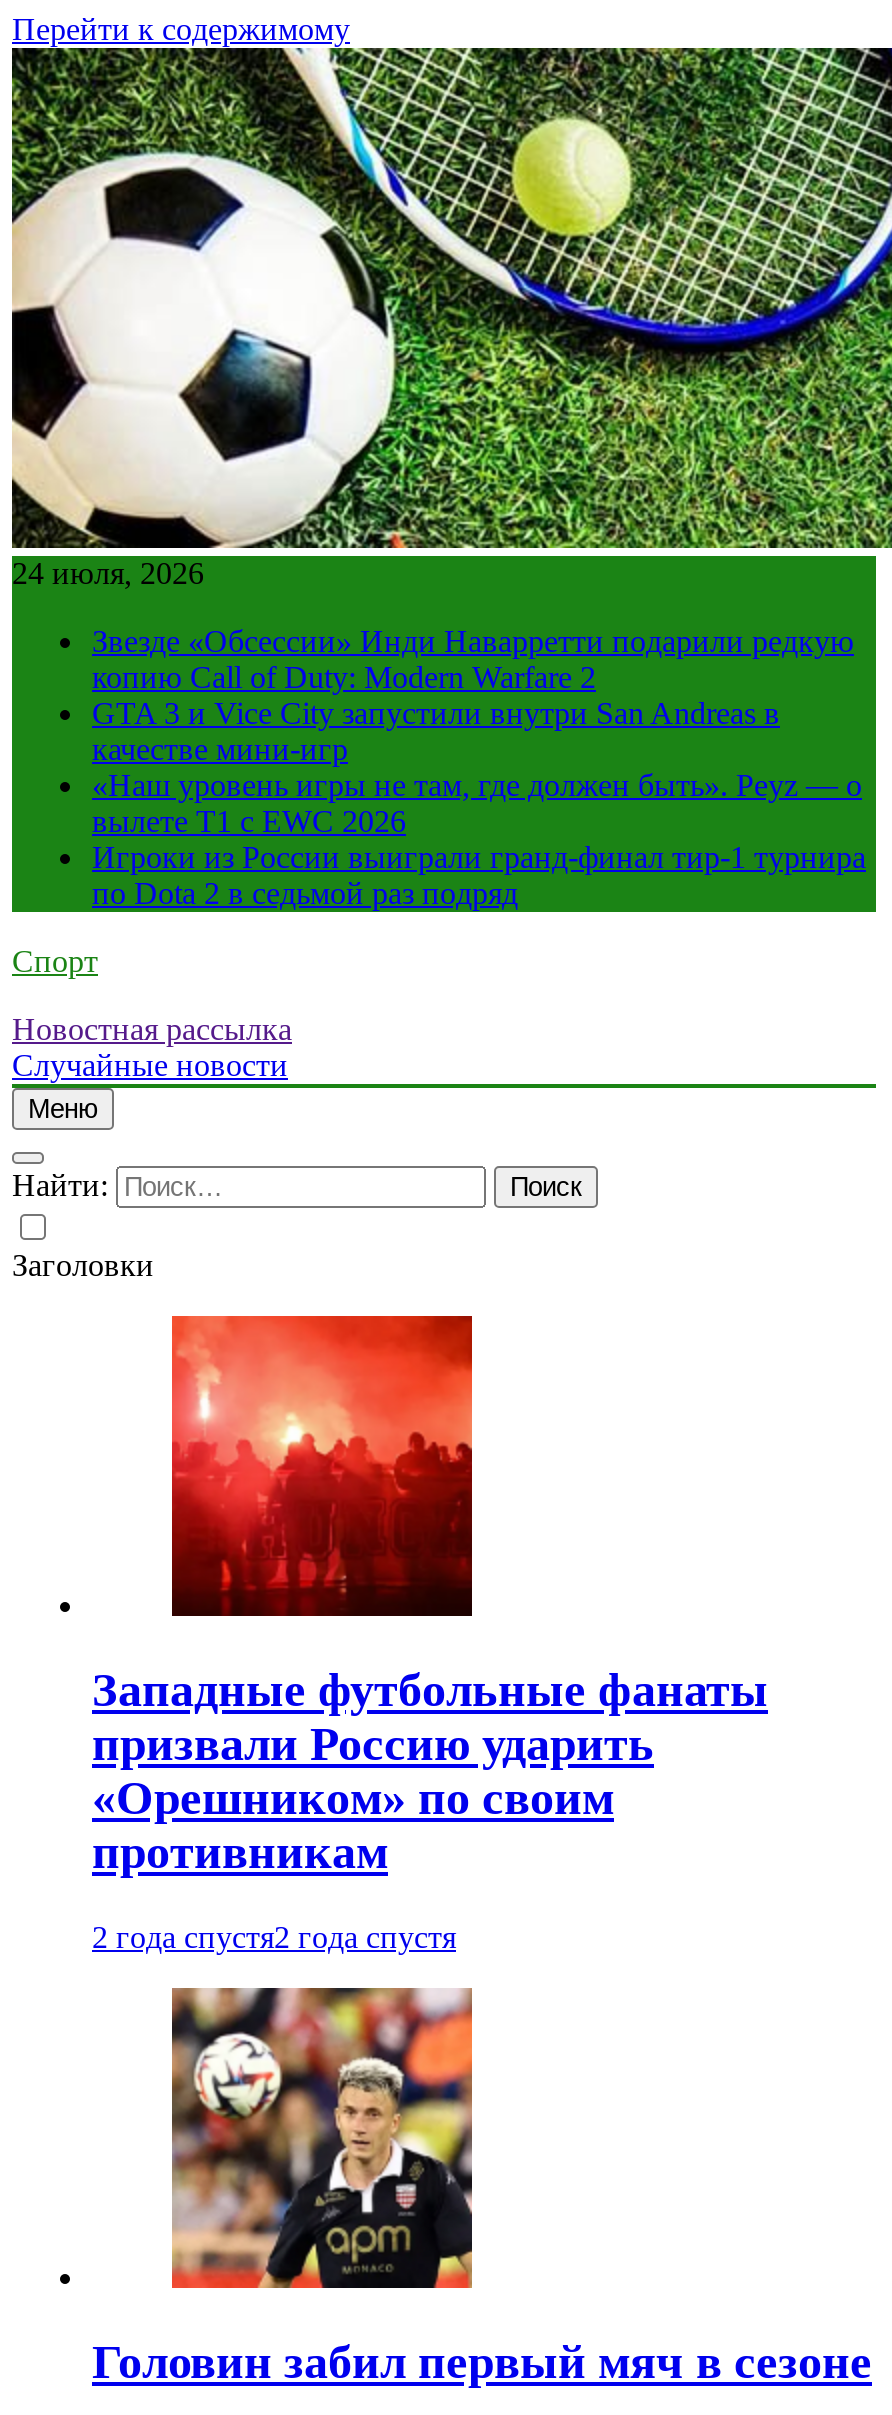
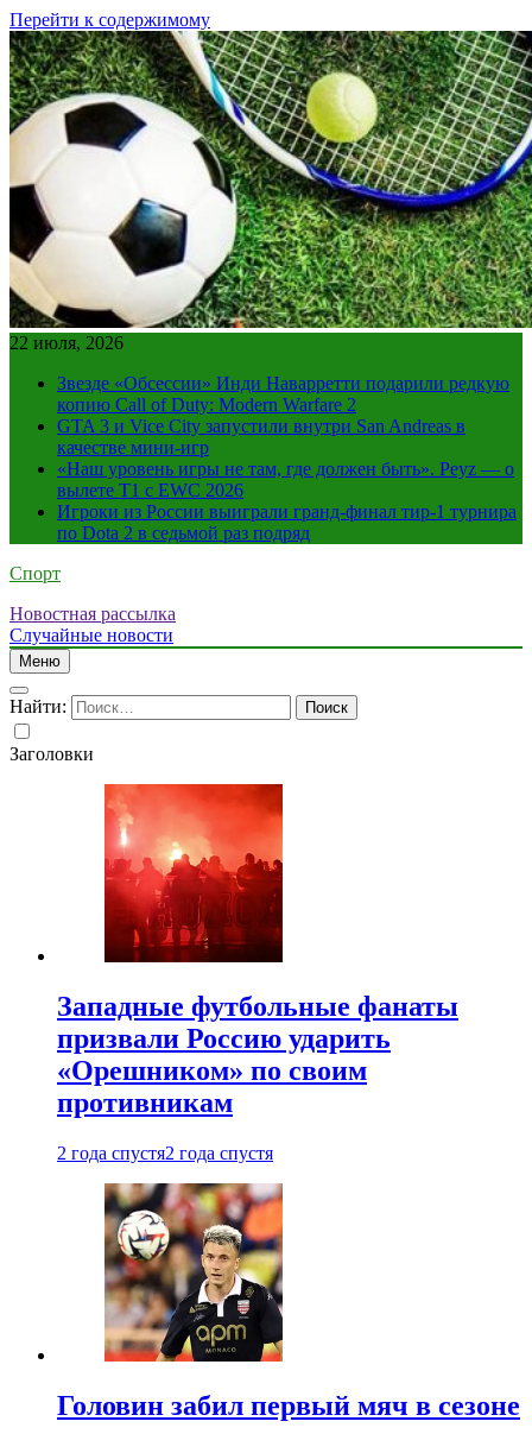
- 24 июля, 2026
+ 22 июля, 2026
